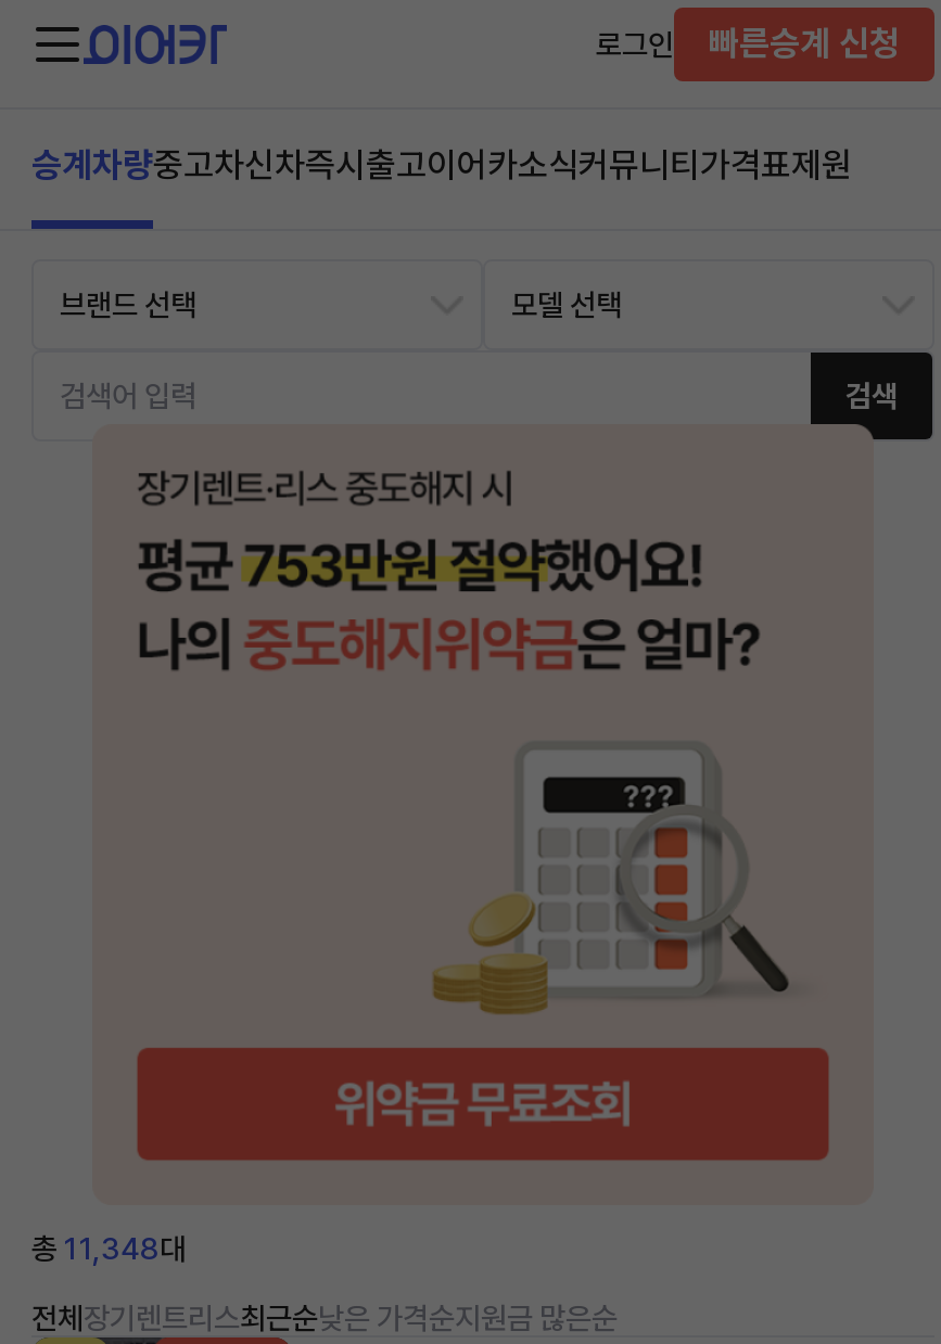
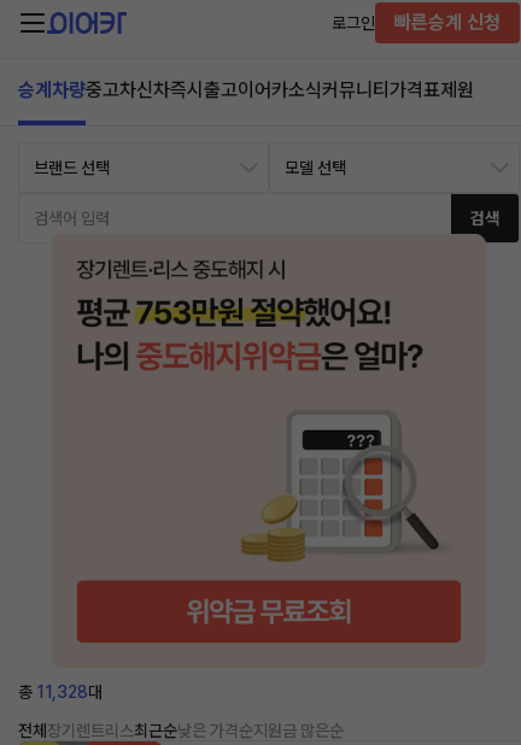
- 총 11,348대
+ 총 11,328대
